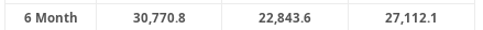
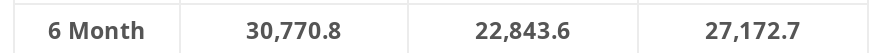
- 27,112.1
+ 27,172.7
